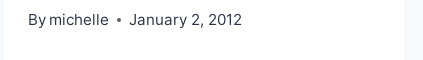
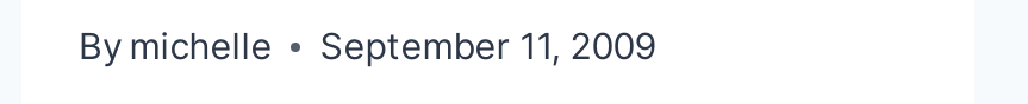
- By michelle January 2, 2012
+ By michelle September 11, 2009
